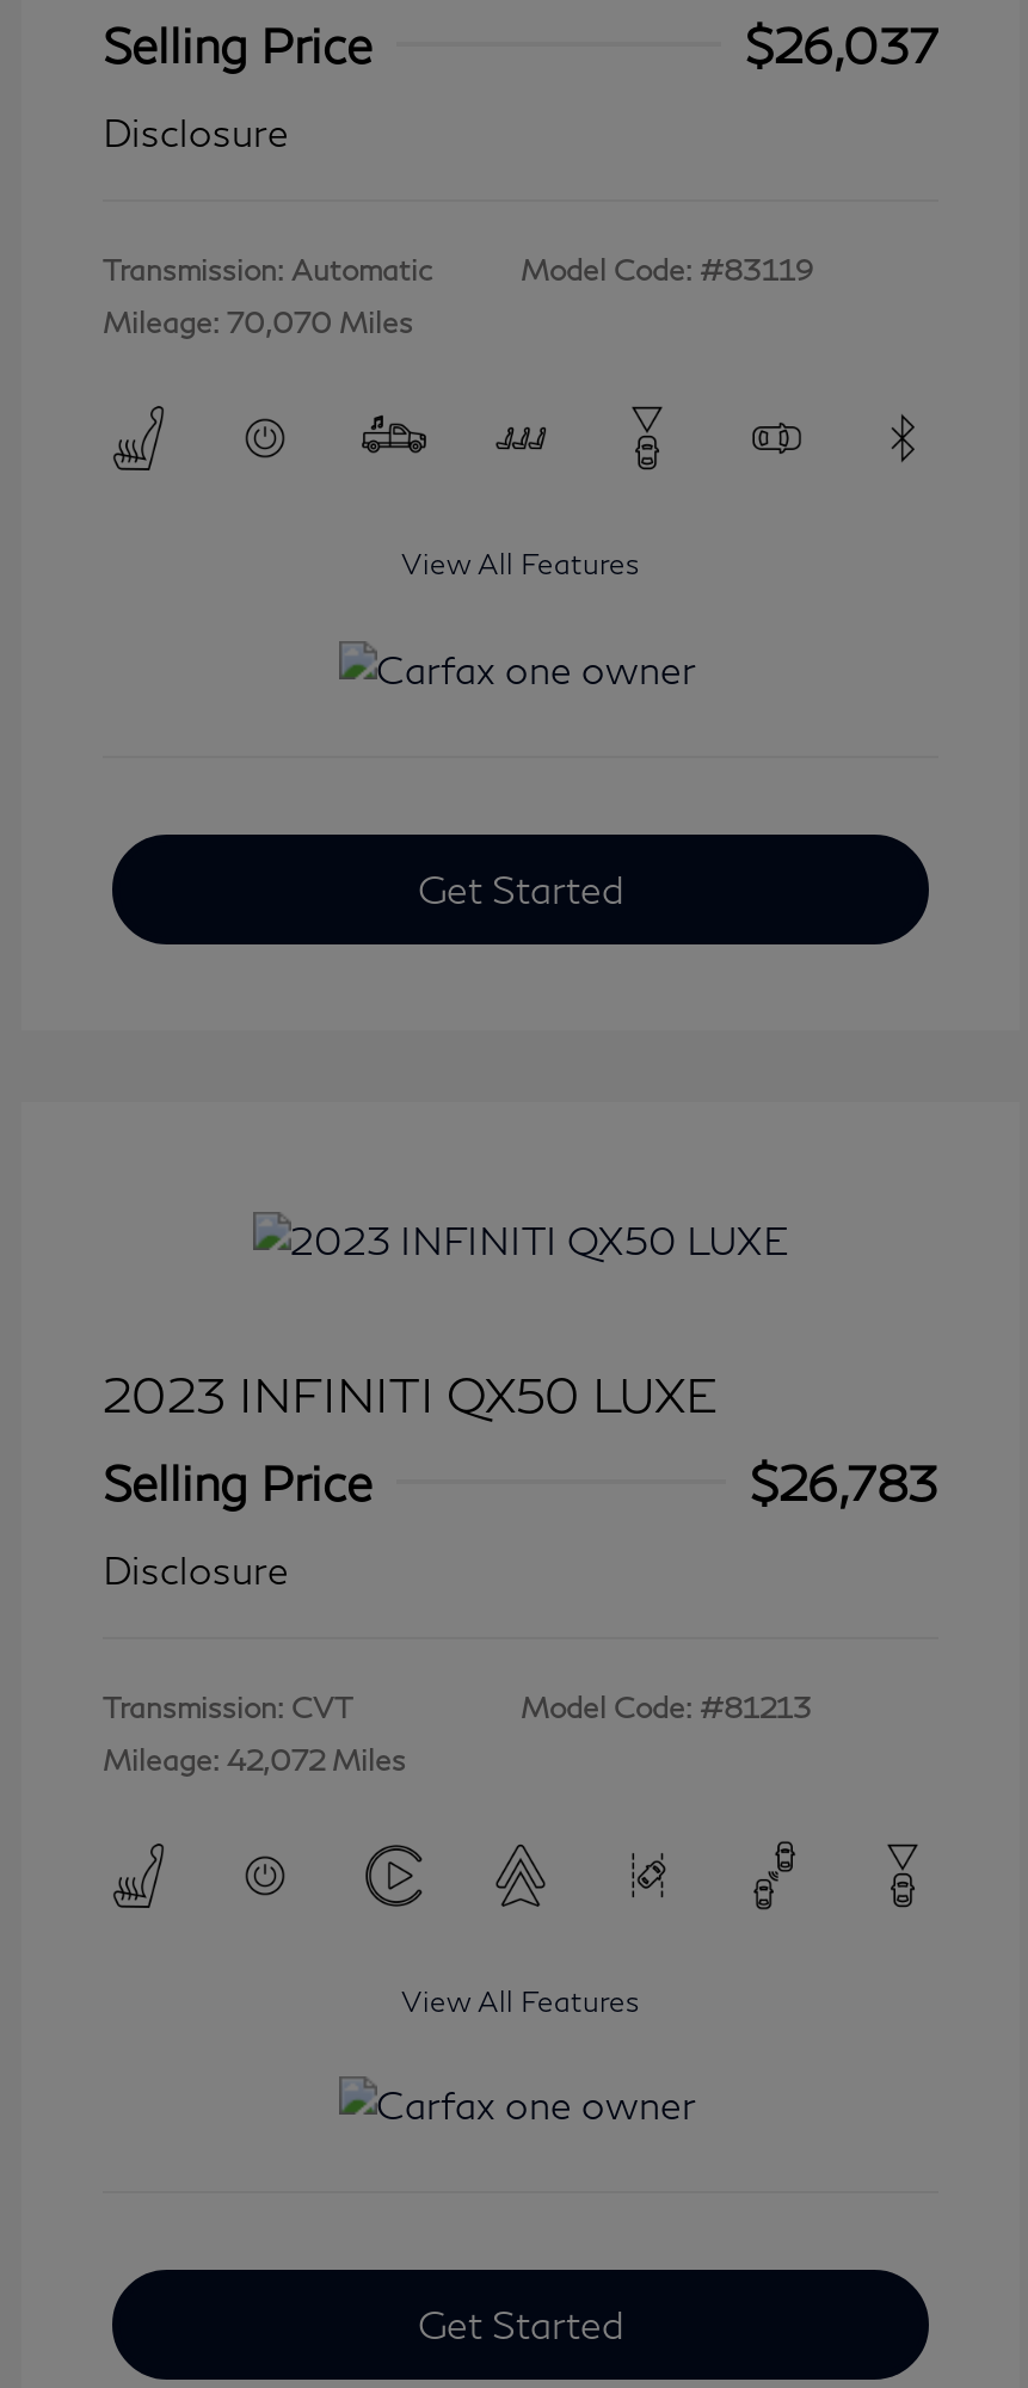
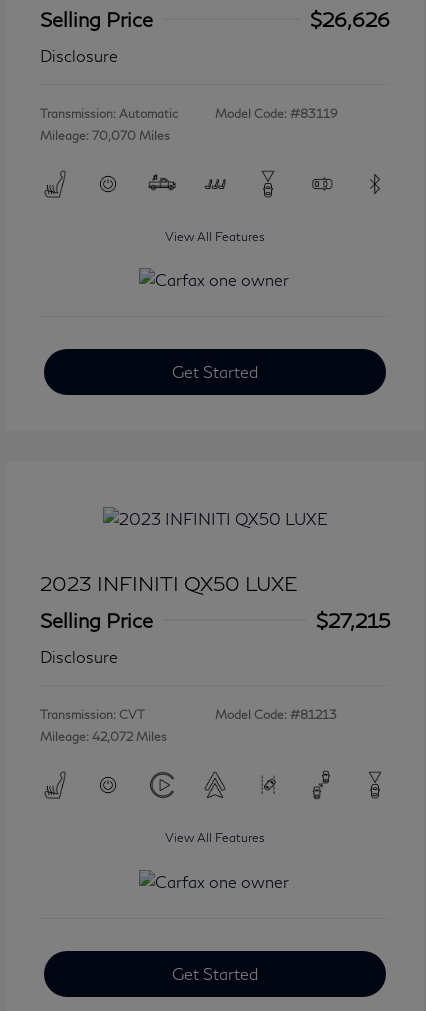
- $26,037
+ $26,626

- $26,783
+ $27,215
